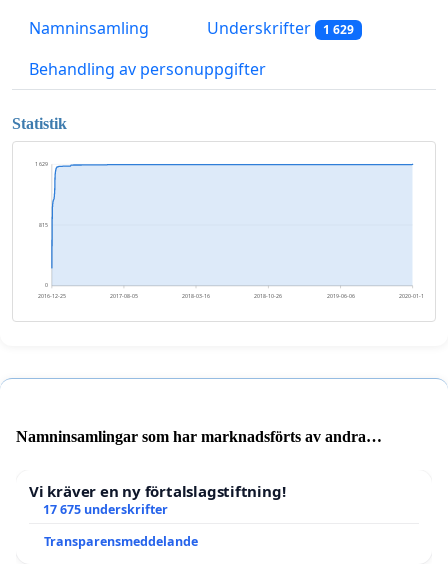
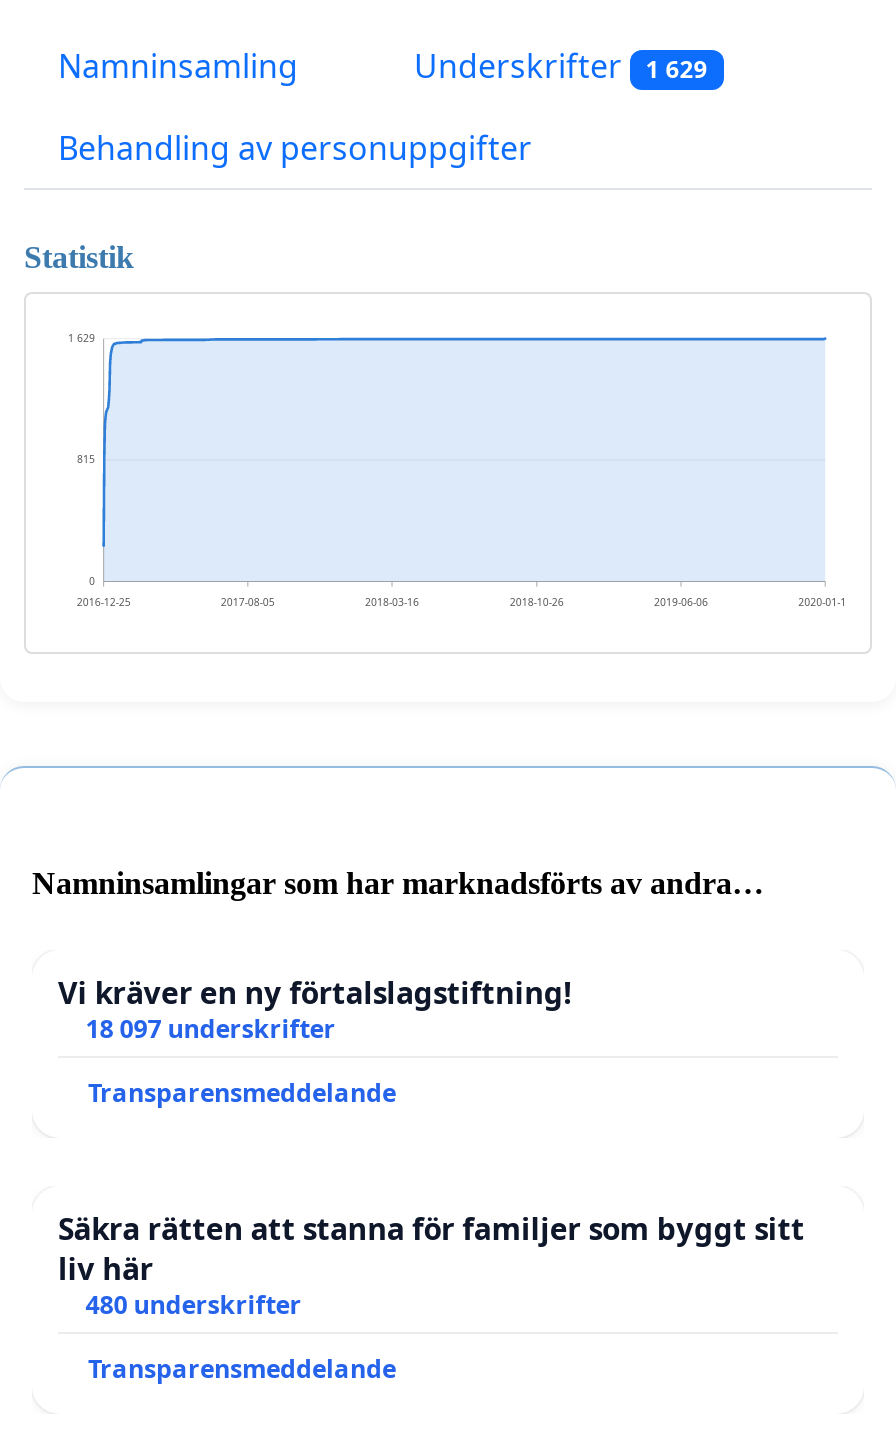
- 17 675 underskrifter
+ 18 097 underskrifter
+ Transparensmeddelande
+ Säkra rätten att stanna för familjer som byggt sitt
+ liv här
+ 480 underskrifter
